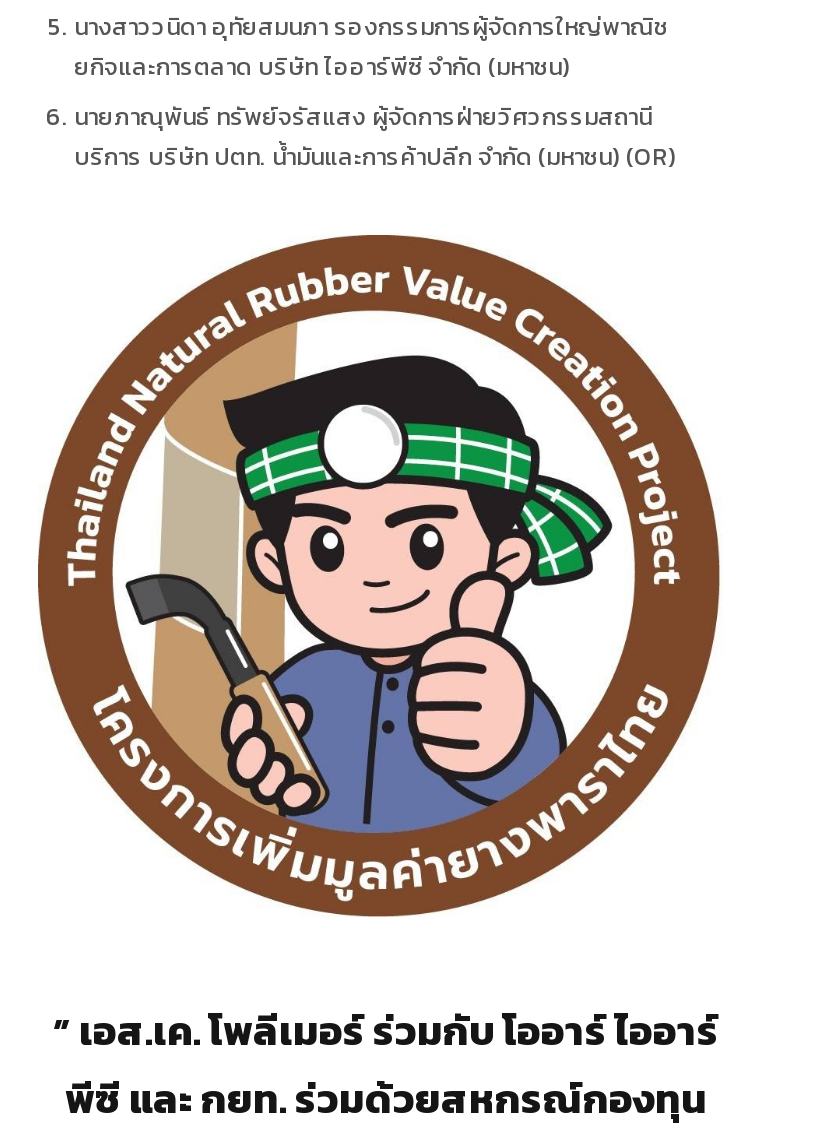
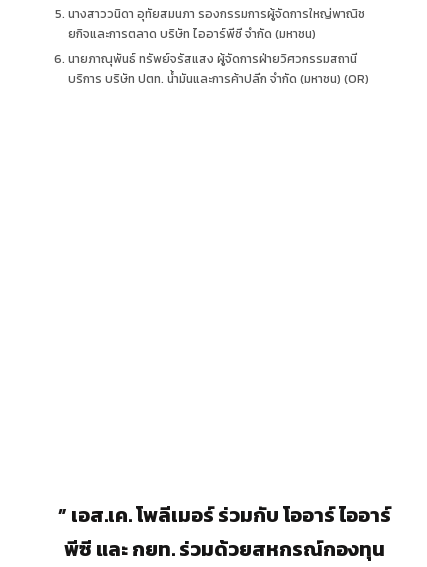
- [image]
